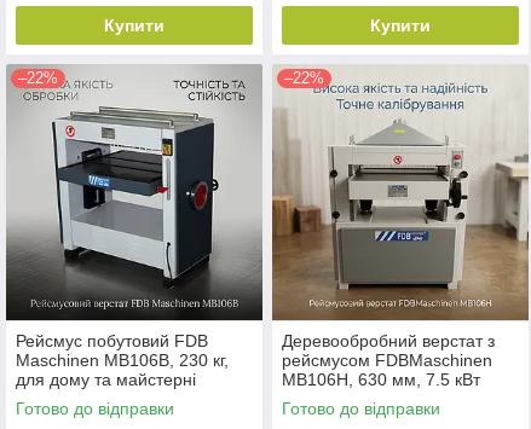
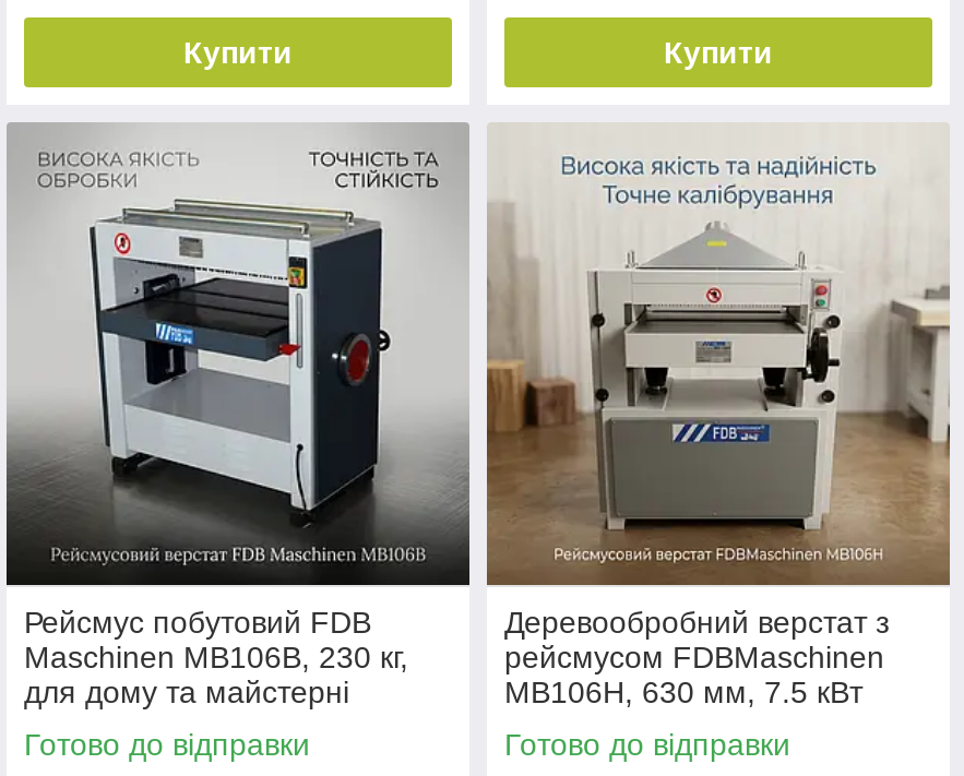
- –22%

- –22%
